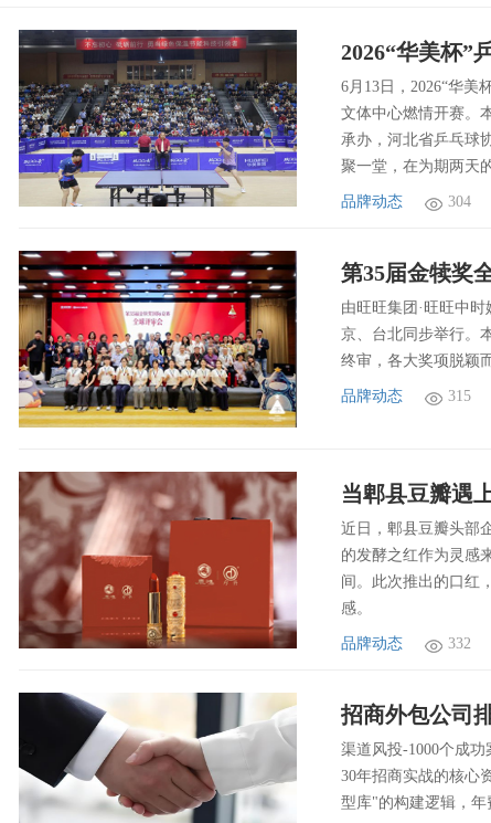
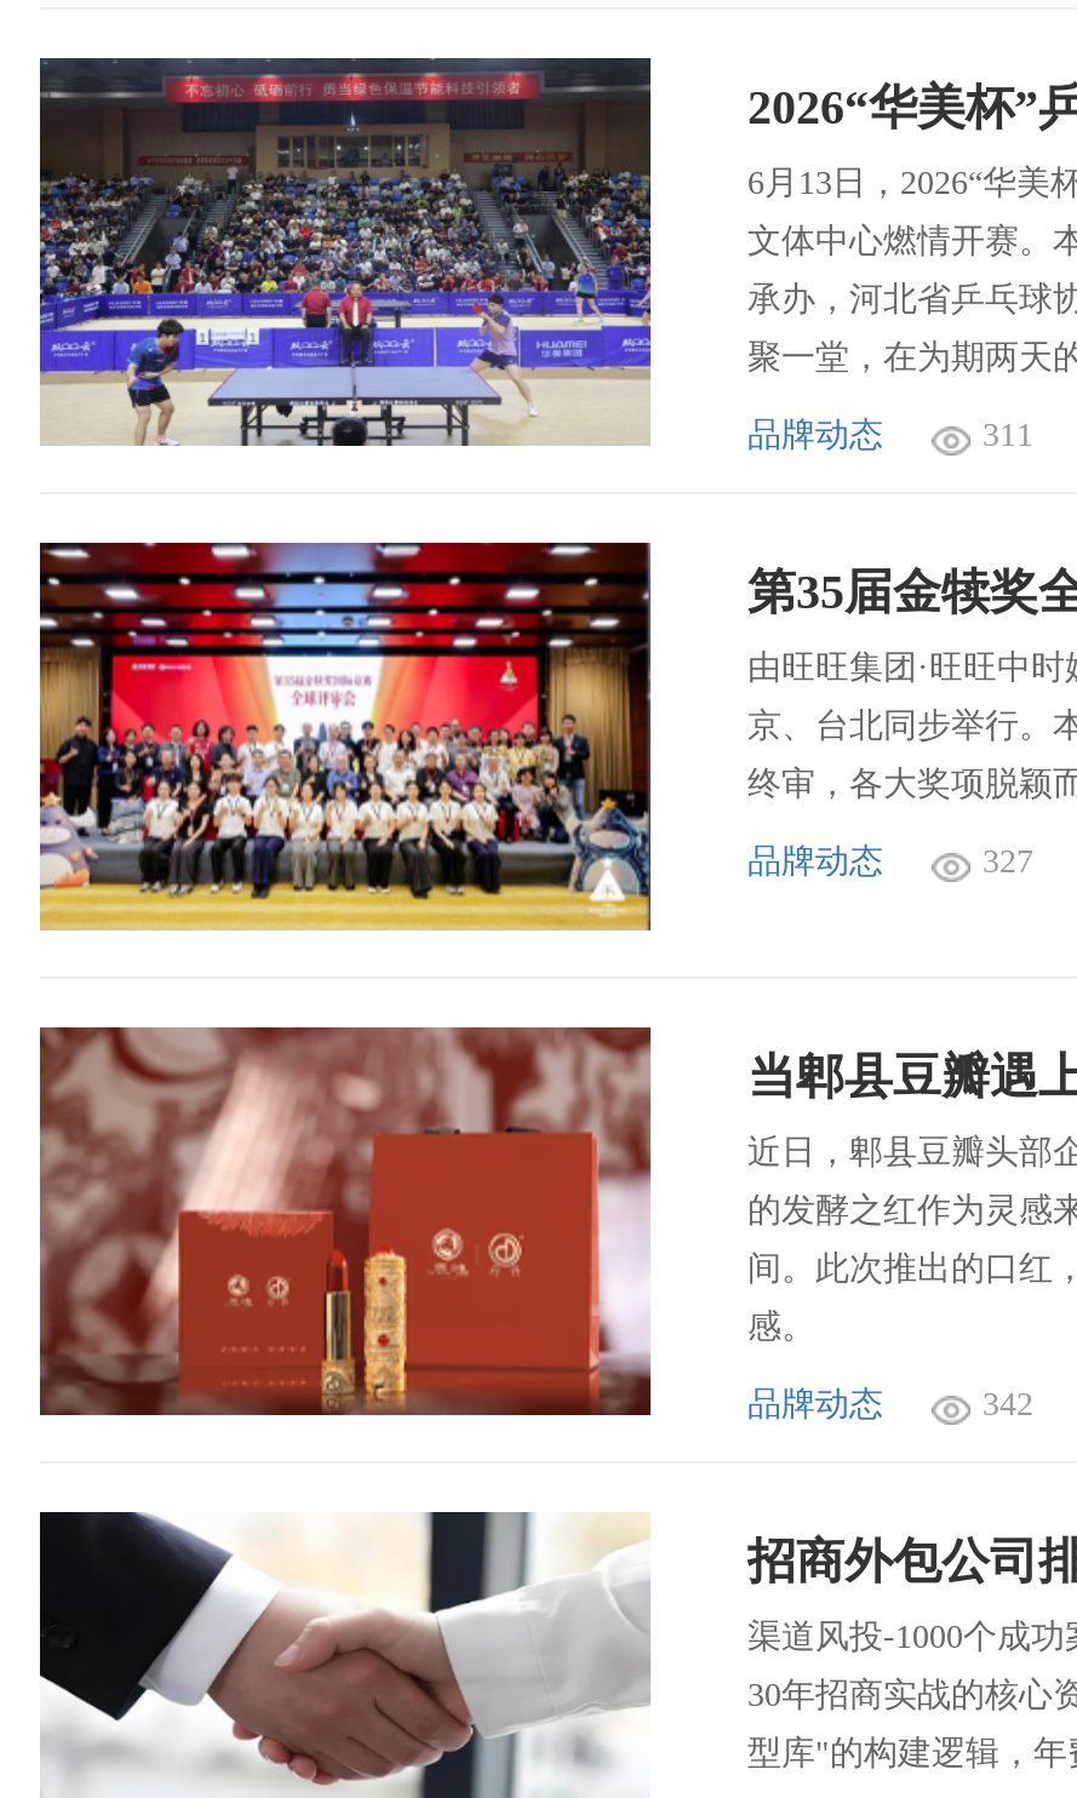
- 304
+ 311

- 315
+ 327

- 332
+ 342
